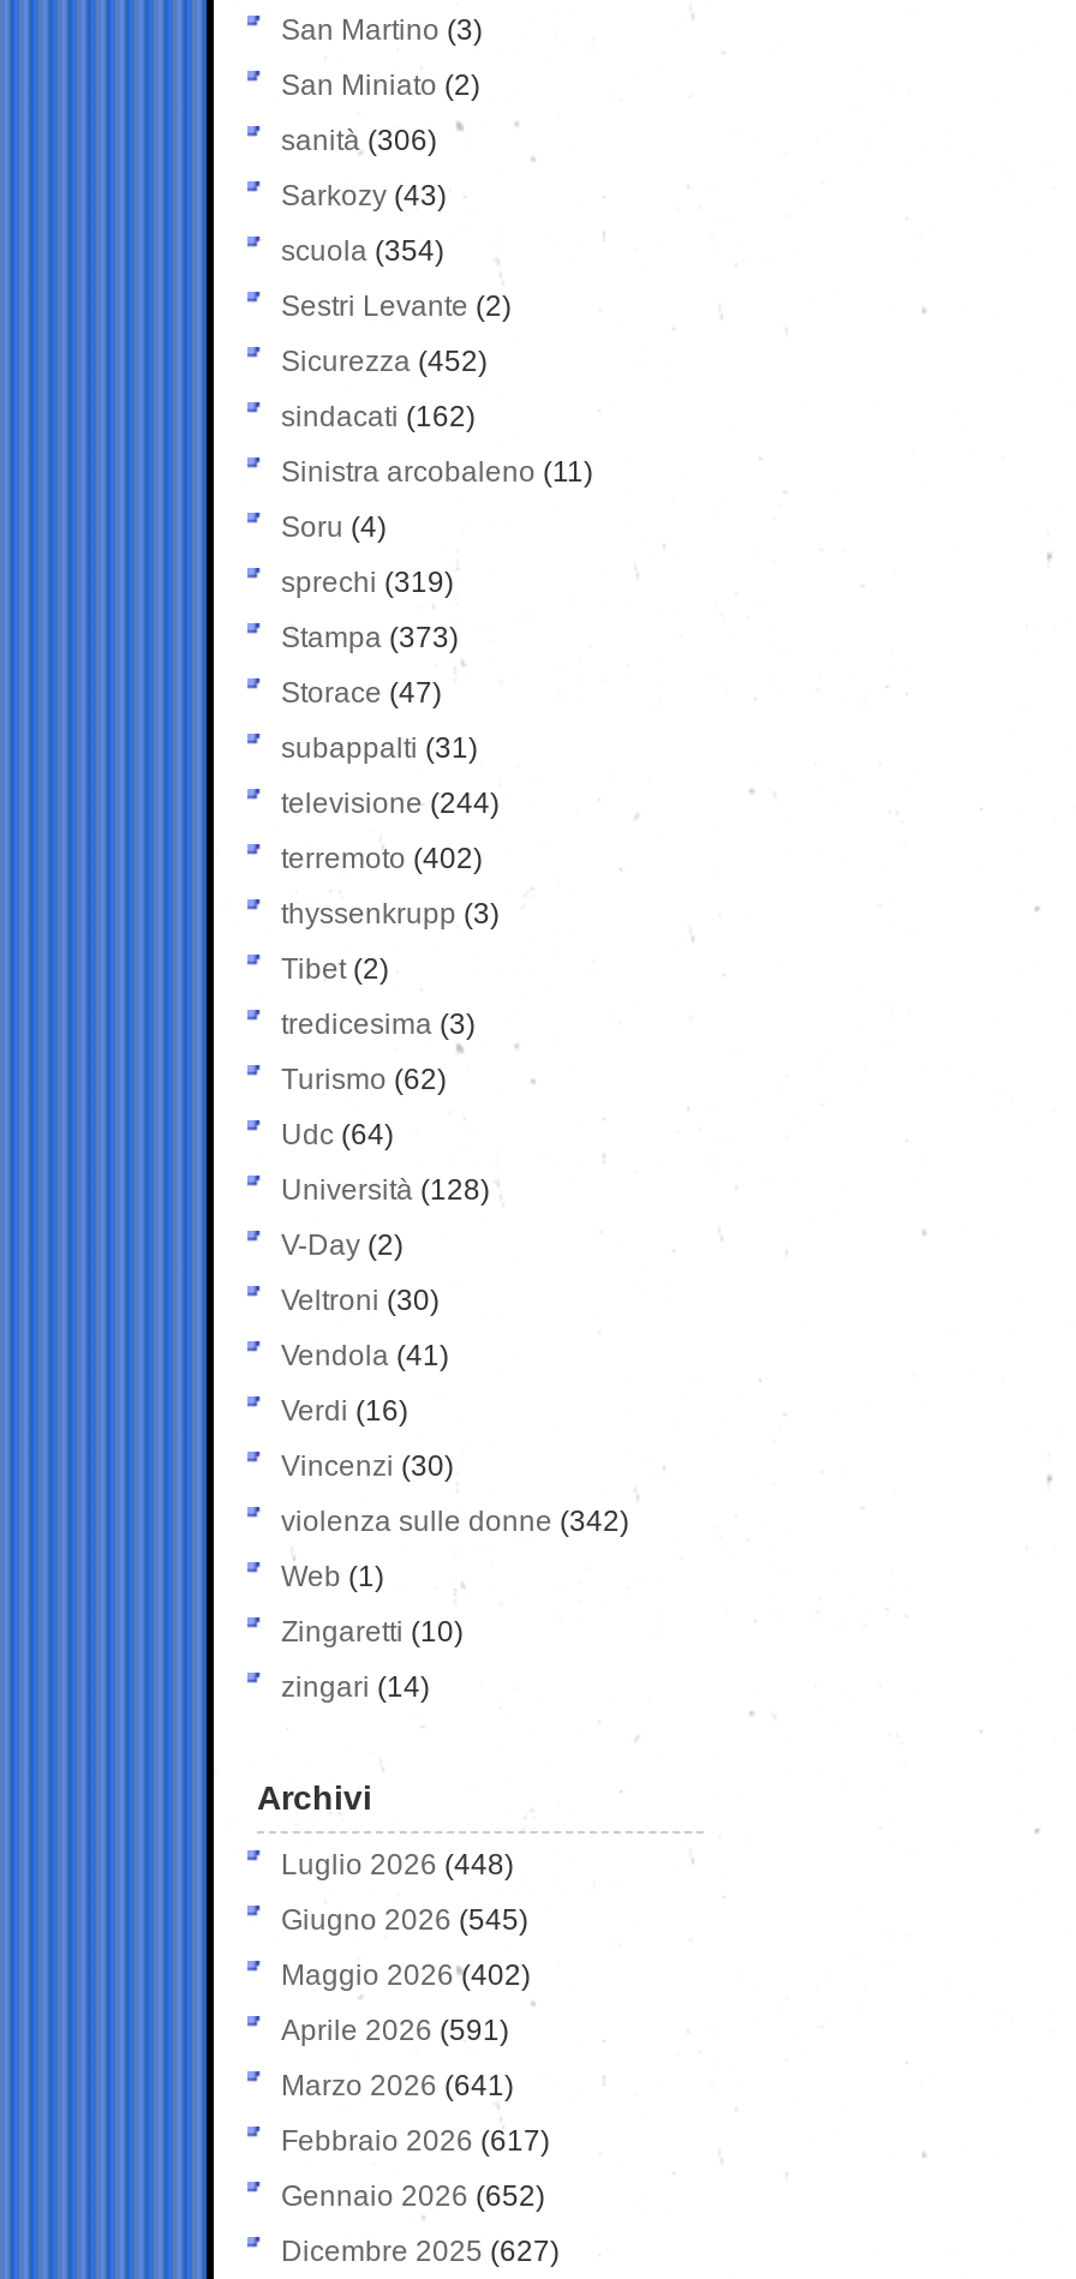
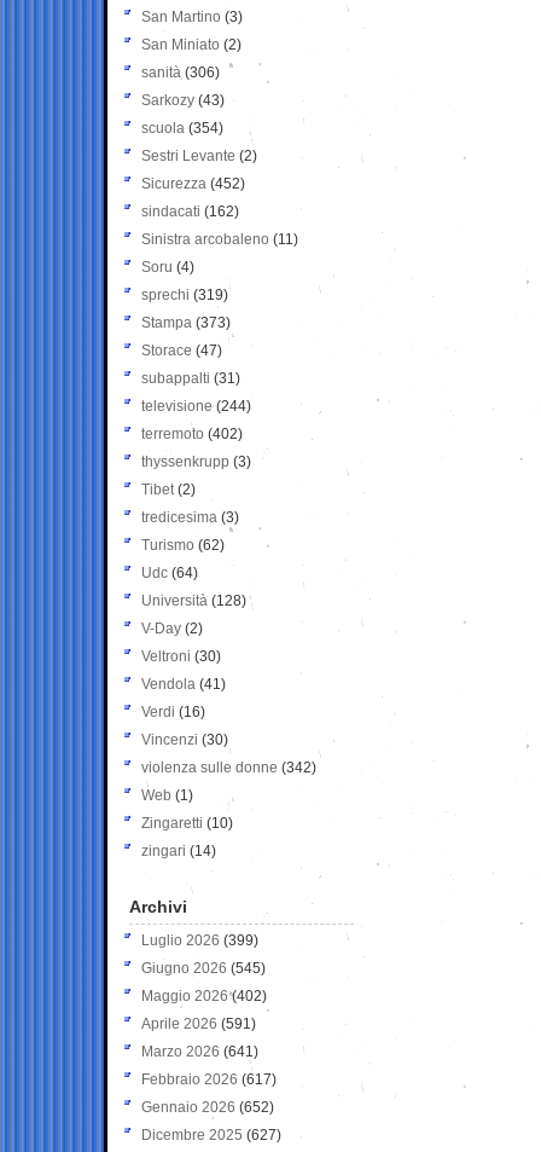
- Luglio 2026 (448)
+ Luglio 2026 (399)
